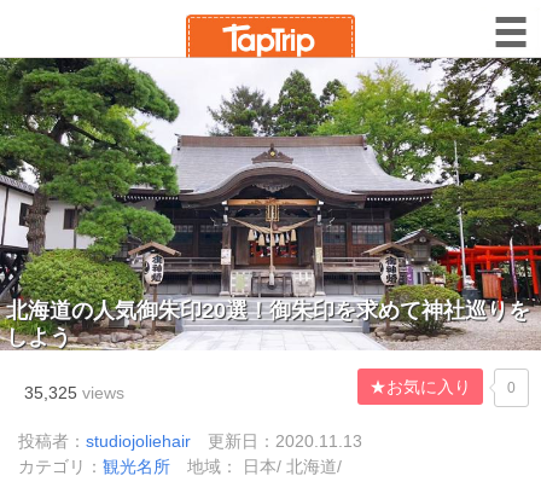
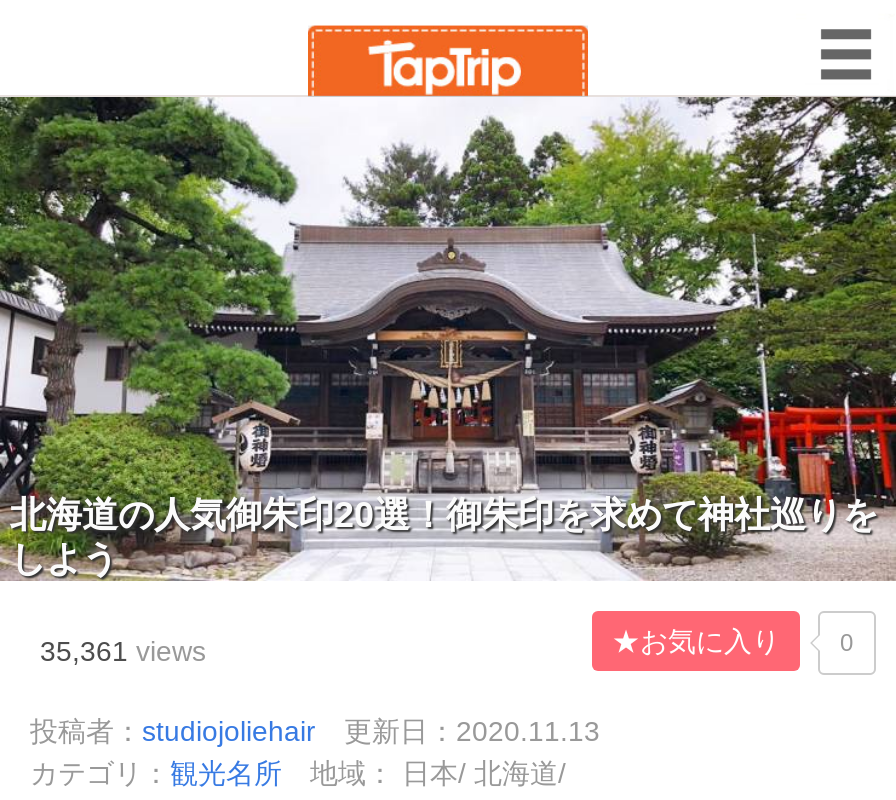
- 35,325 views
+ 35,361 views
